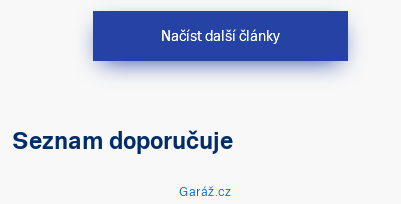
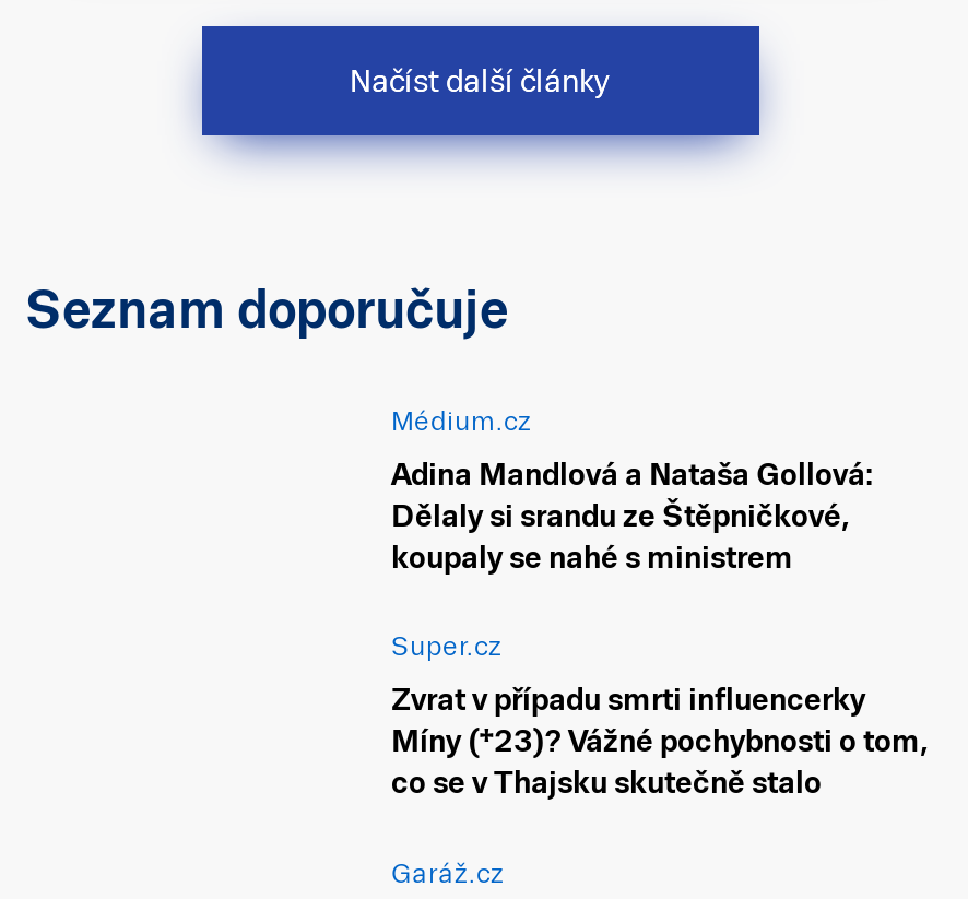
+ Médium.cz
+ Adina Mandlová a Nataša Gollová:
+ Dělaly si srandu ze Štěpničkové,
+ koupaly se nahé s ministrem
+ Super.cz
+ Zvrat v případu smrti influencerky
+ Míny (†23)? Vážné pochybnosti o tom,
+ co se v Thajsku skutečně stalo
